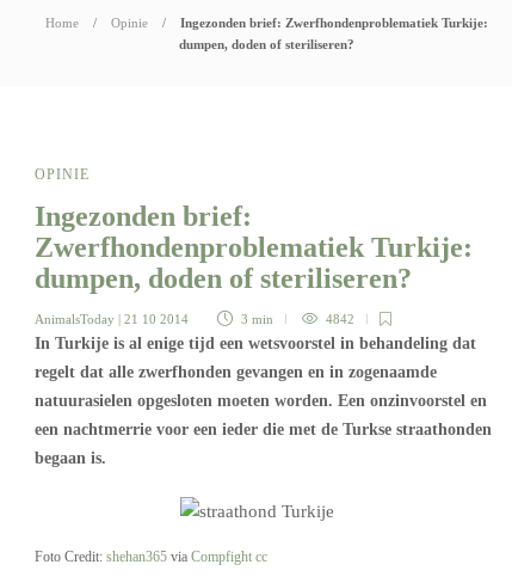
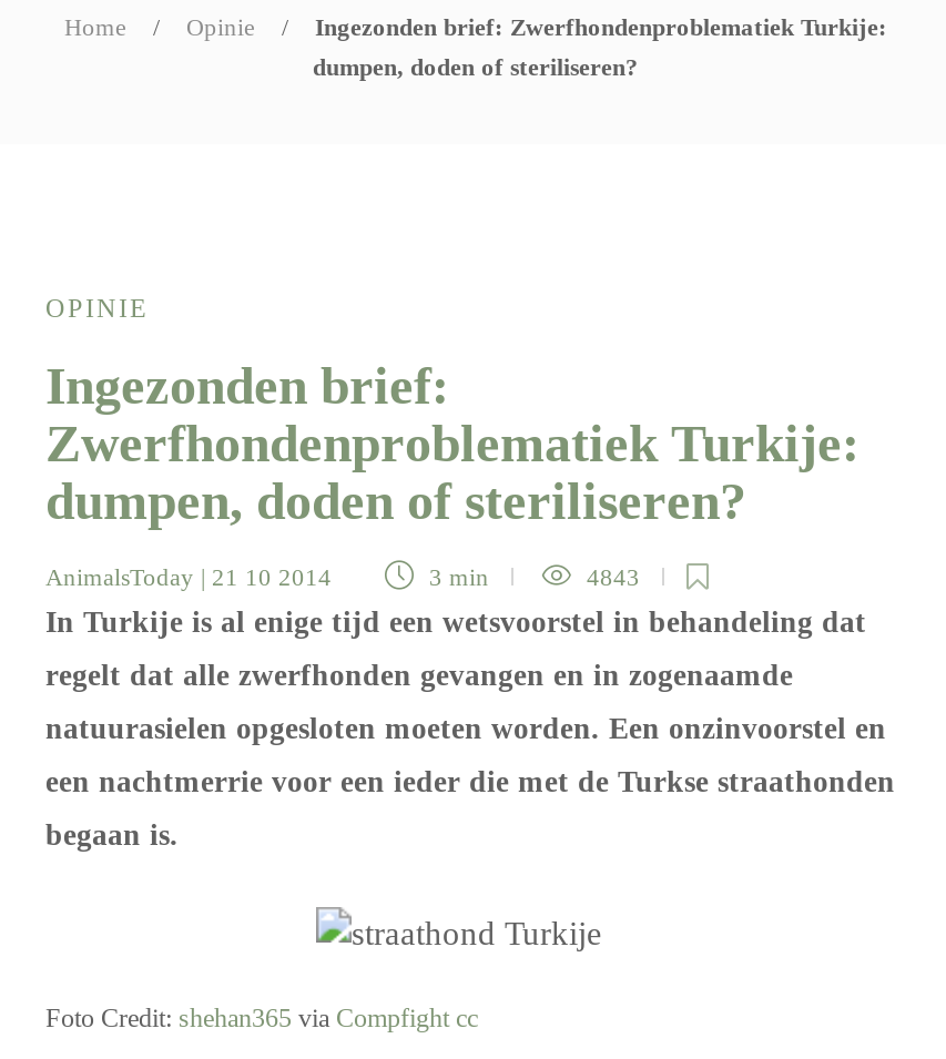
- 4842
+ 4843
